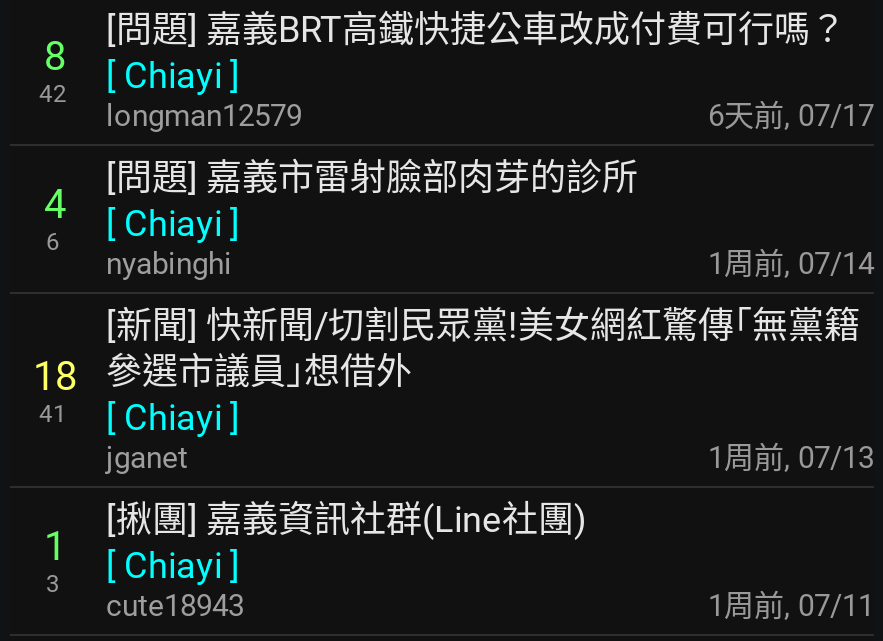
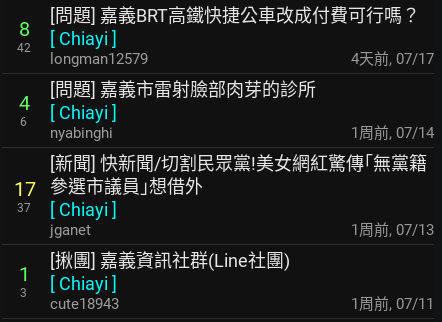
- 6天前, 07/17
+ 4天前, 07/17

- 18 參選市議員｣想借外
+ 17 參選市議員｣想借外

- 41 [Chiayi]
+ 37 [Chiayi]
